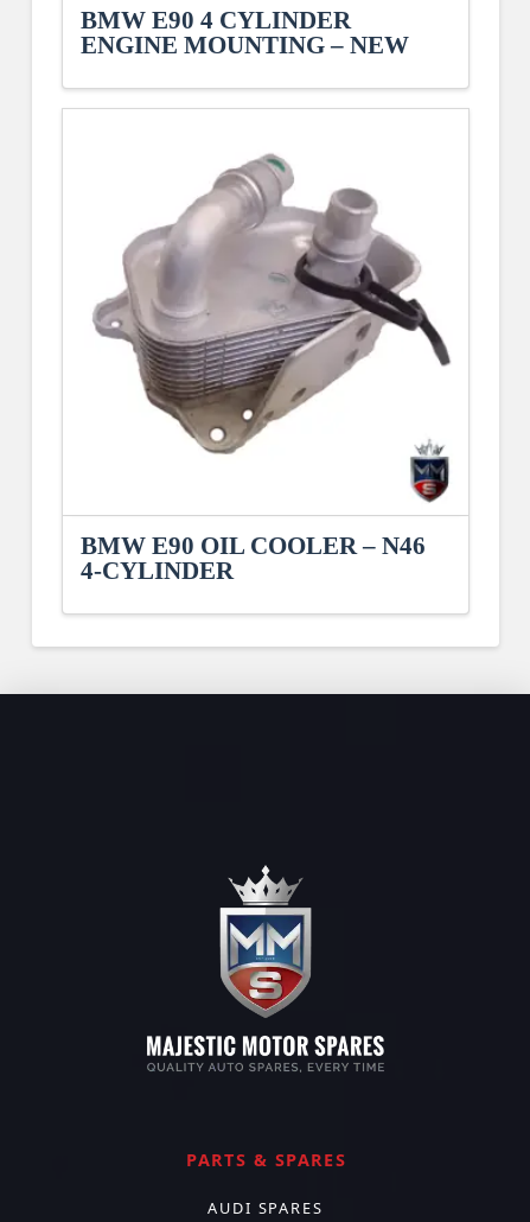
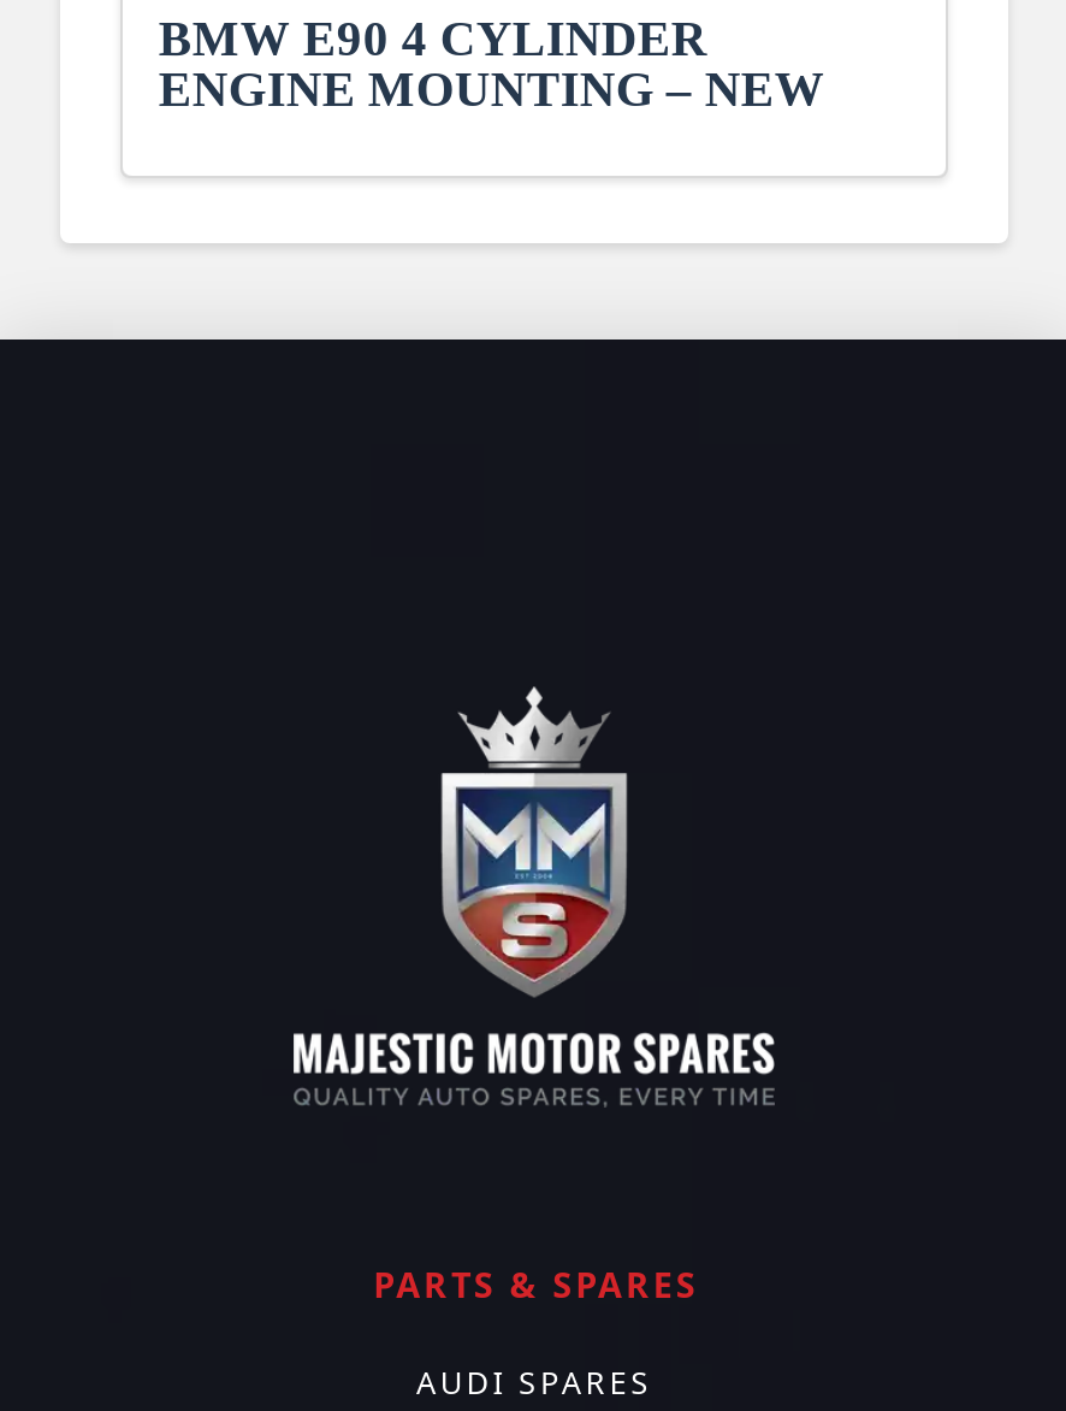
- [image]
- BMW E90 OIL COOLER – N46
- 4-CYLINDER
